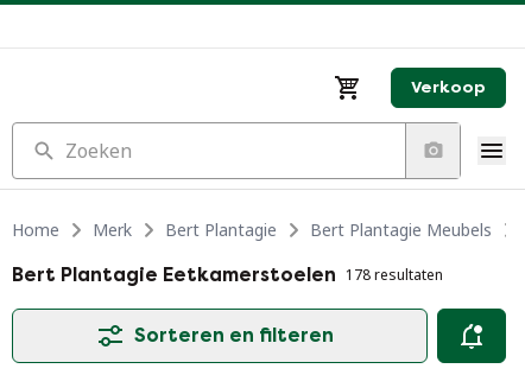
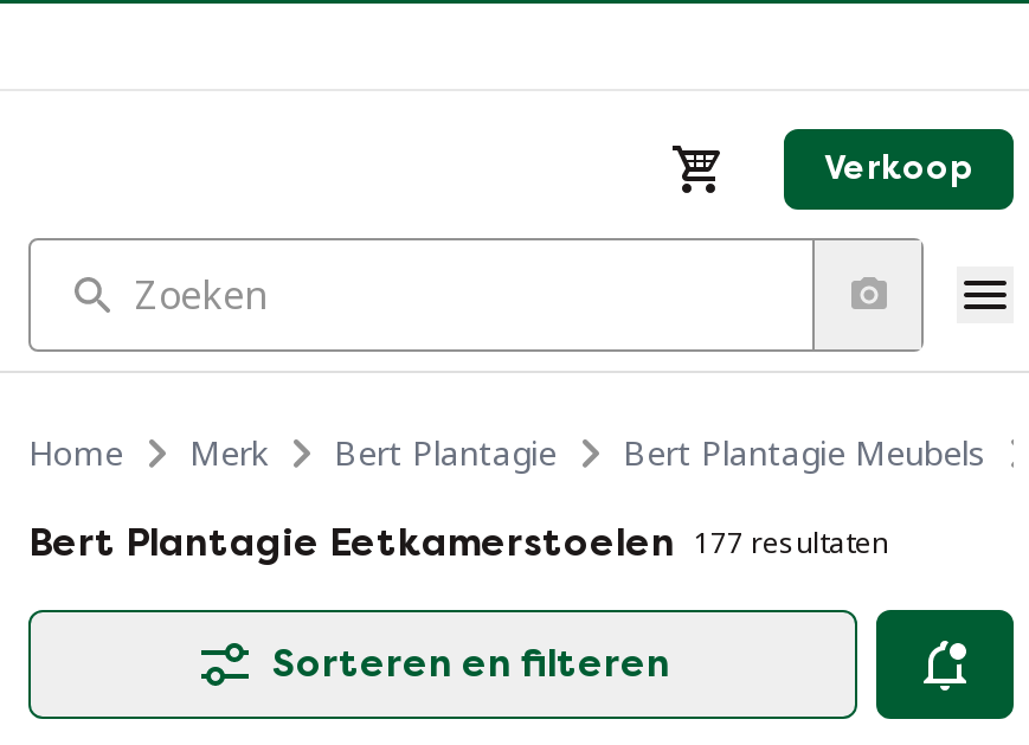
- Bert Plantagie Eetkamerstoelen 178 resultaten
+ Bert Plantagie Eetkamerstoelen 177 resultaten
